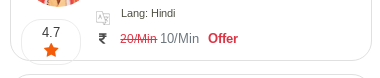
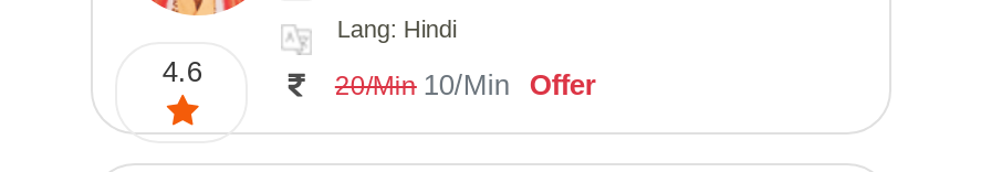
- 4.7
+ 4.6
